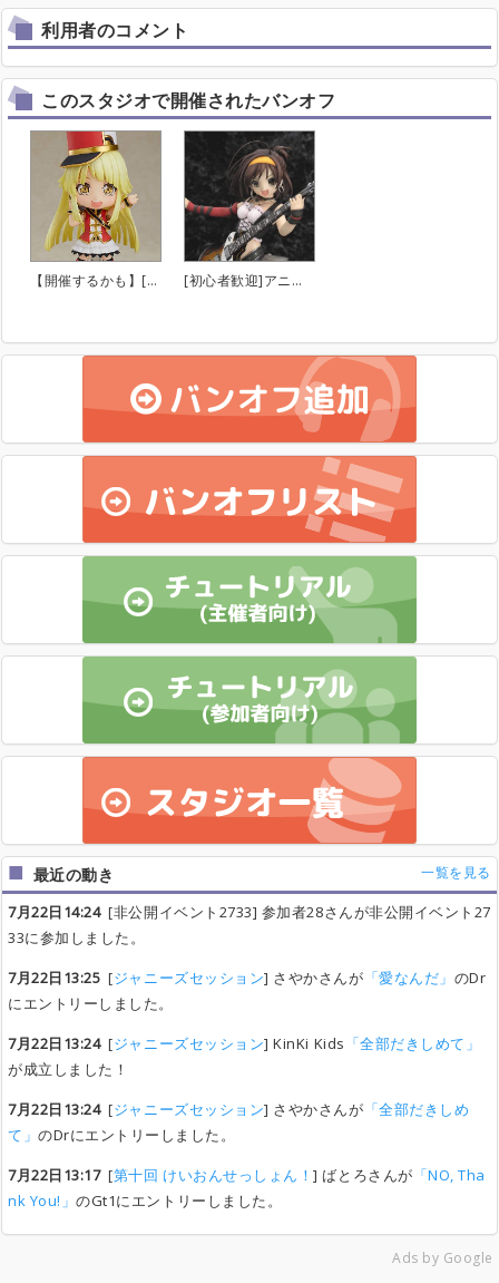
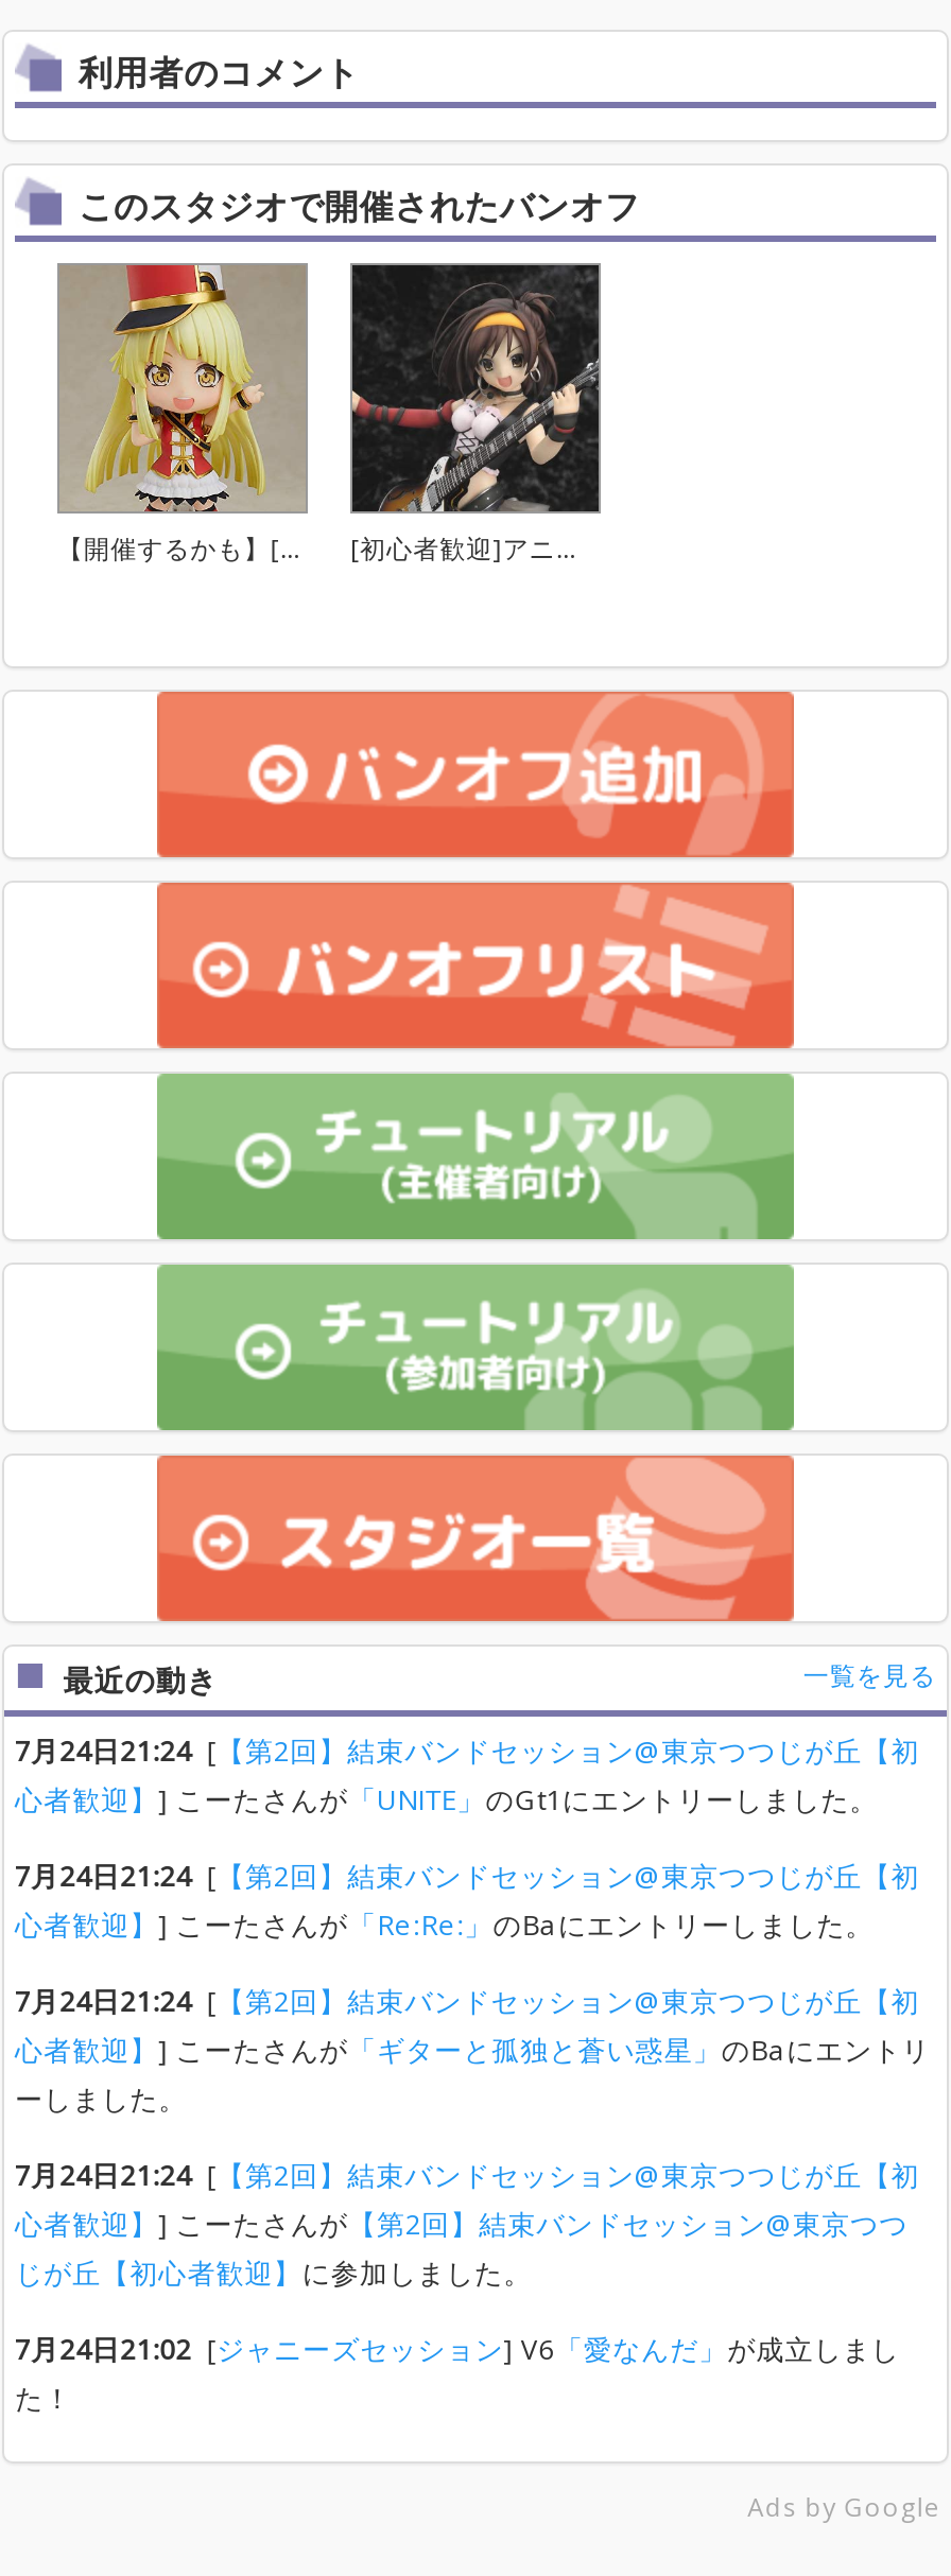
- 7月22日14:24 [非公開イベント2733] 参加者28さんが非公開イベント27
- 33に参加しました。
+ 7月24日21:24 [【第2回】結束バンドセッション@東京つつじが丘【初
+ 心者歓迎】] こーたさんが「UNITE」のGt1にエントリーしました。

- 7月22日13:25 [ジャニーズセッション] さやかさんが「愛なんだ」のDr
- にエントリーしました。
+ 7月24日21:24 [【第2回】結束バンドセッション@東京つつじが丘【初
+ 心者歓迎】] こーたさんが「Re:Re:」のBaにエントリーしました。

- 7月22日13:24 [ジャニーズセッション] KinKi Kids「全部だきしめて」
- が成立しました！
+ 7月24日21:24 [【第2回】結束バンドセッション@東京つつじが丘【初
+ 心者歓迎】] こーたさんが「ギターと孤独と蒼い惑星」のBaにエントリ
+ ーしました。

- 7月22日13:24 [ジャニーズセッション] さやかさんが「全部だきしめ
- て」のDrにエントリーしました。
+ 7月24日21:24 [【第2回】結束バンドセッション@東京つつじが丘【初
+ 心者歓迎】] こーたさんが【第2回】結束バンドセッション@東京つつ
+ じが丘【初心者歓迎】に参加しました。

- 7月22日13:17 [第十回 けいおんせっしょん！] ばとろさんが「NO, Tha
- nk You!」のGt1にエントリーしました。
+ 7月24日21:02 [ジャニーズセッション] V6「愛なんだ」が成立しまし
+ た！
